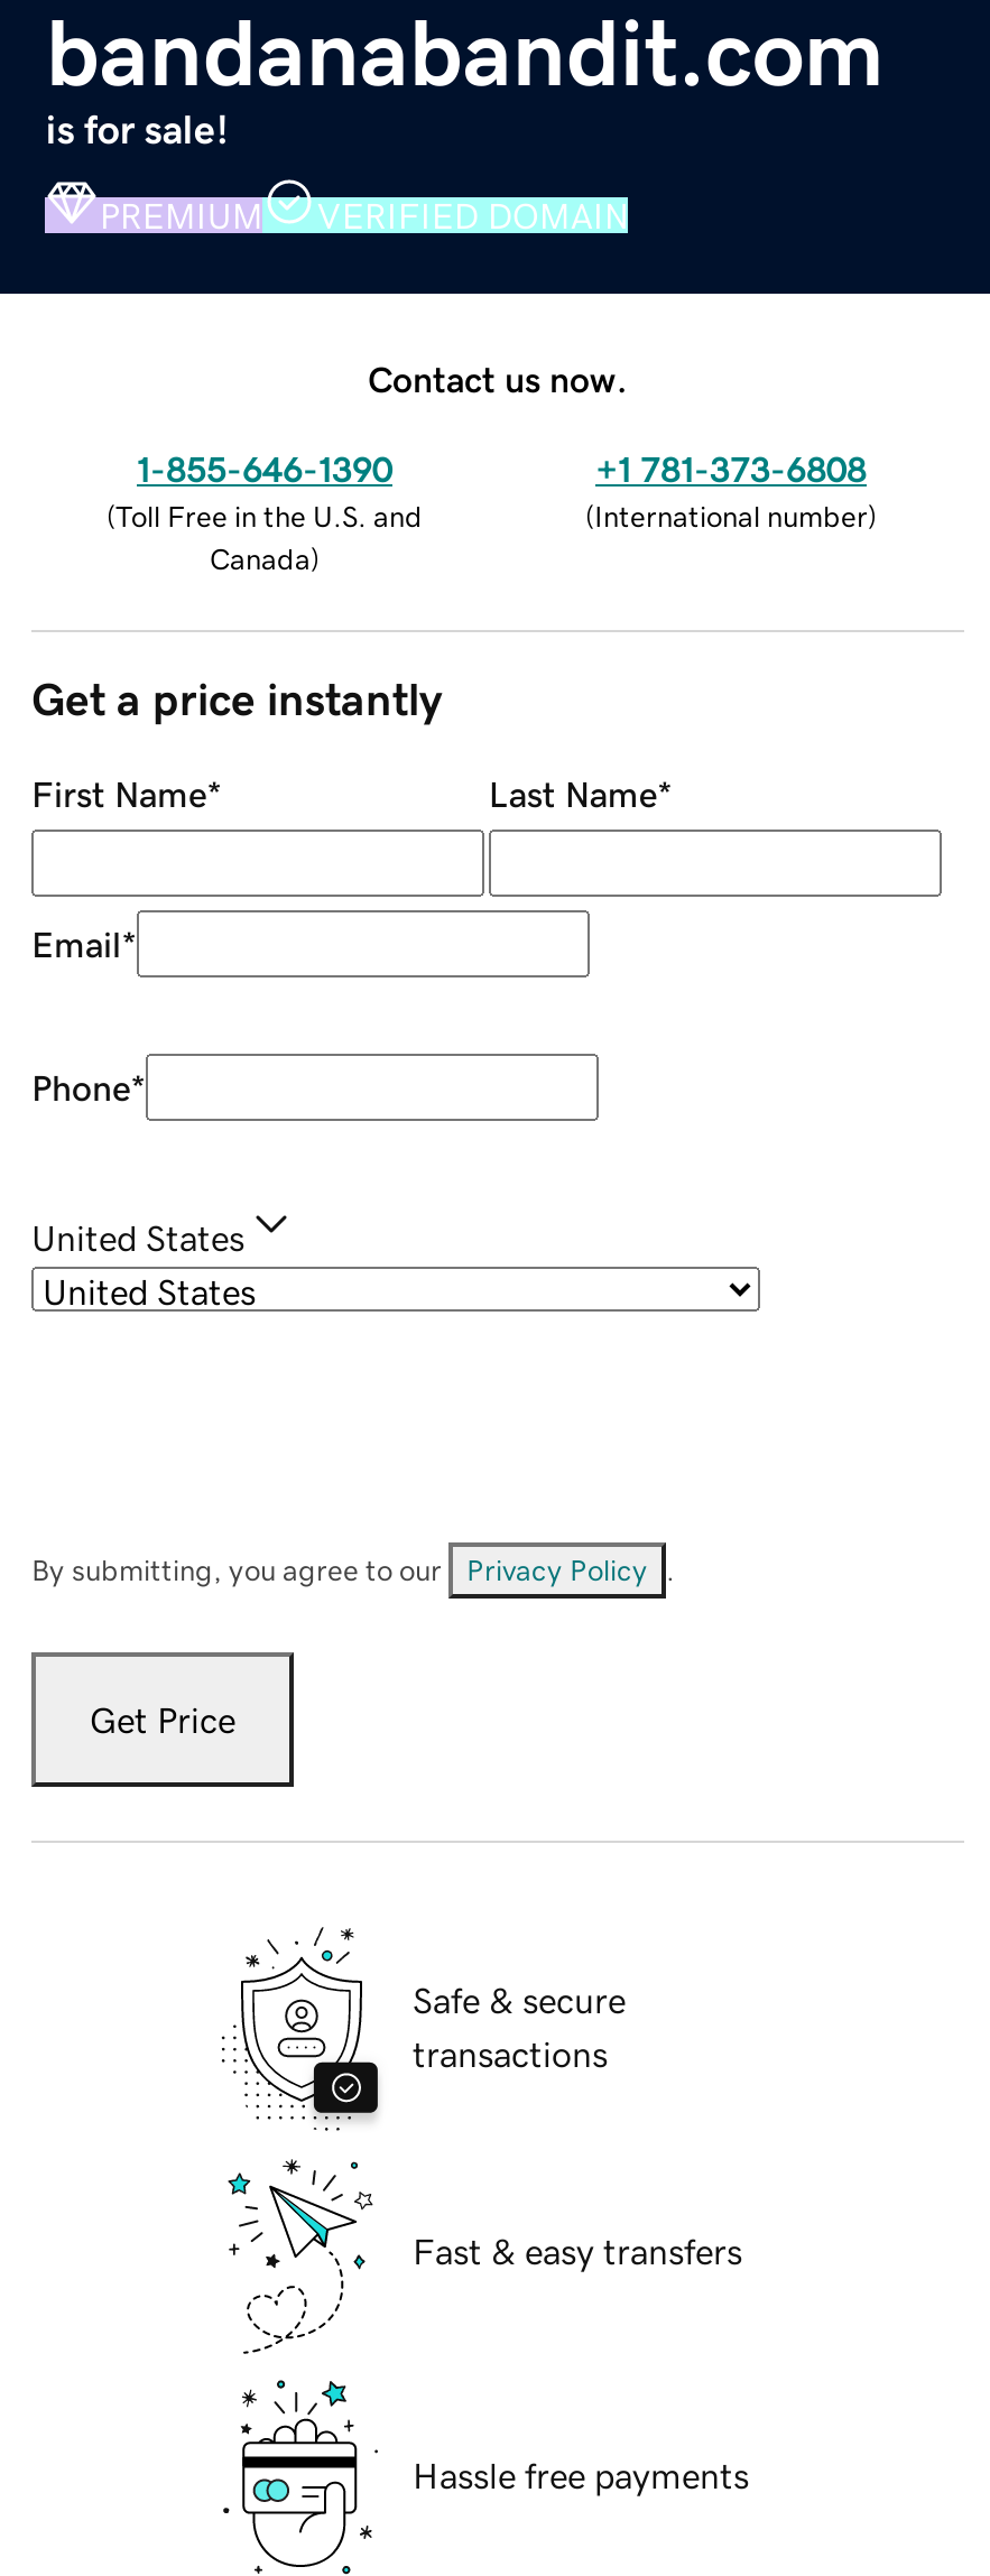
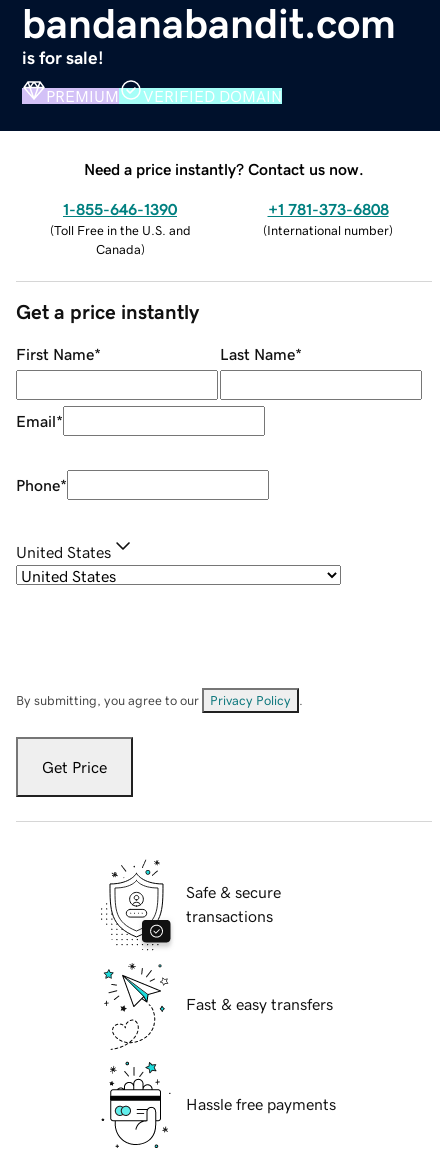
- Contact us now.
+ Need a price instantly? Contact us now.
